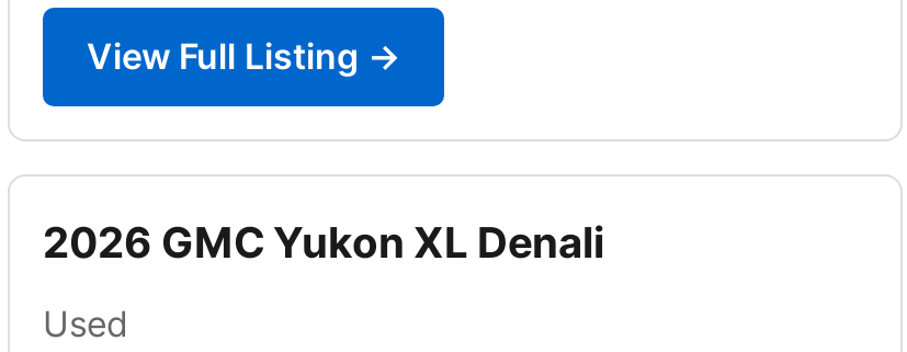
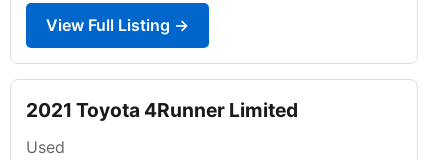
- 2026 GMC Yukon XL Denali
+ 2021 Toyota 4Runner Limited
